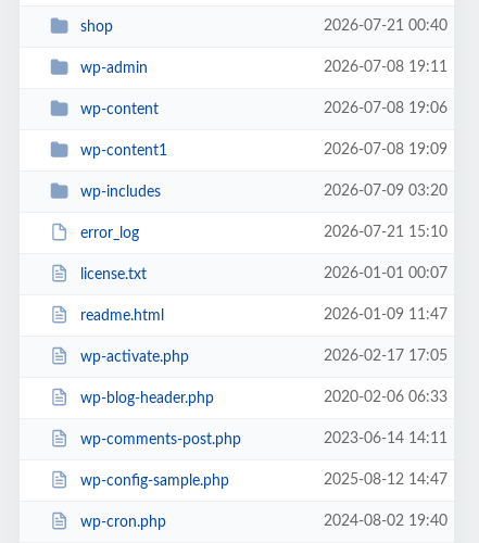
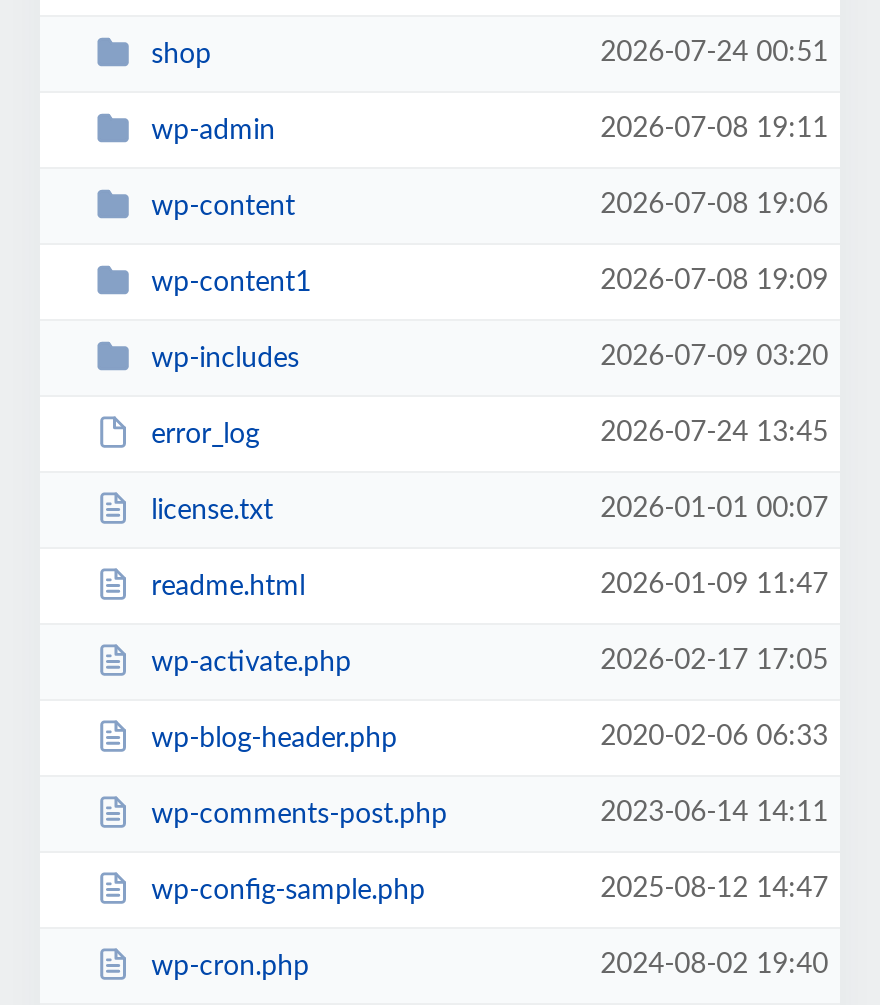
- 2026-07-21 00:40
+ 2026-07-24 00:51

- 2026-07-21 15:10
+ 2026-07-24 13:45
